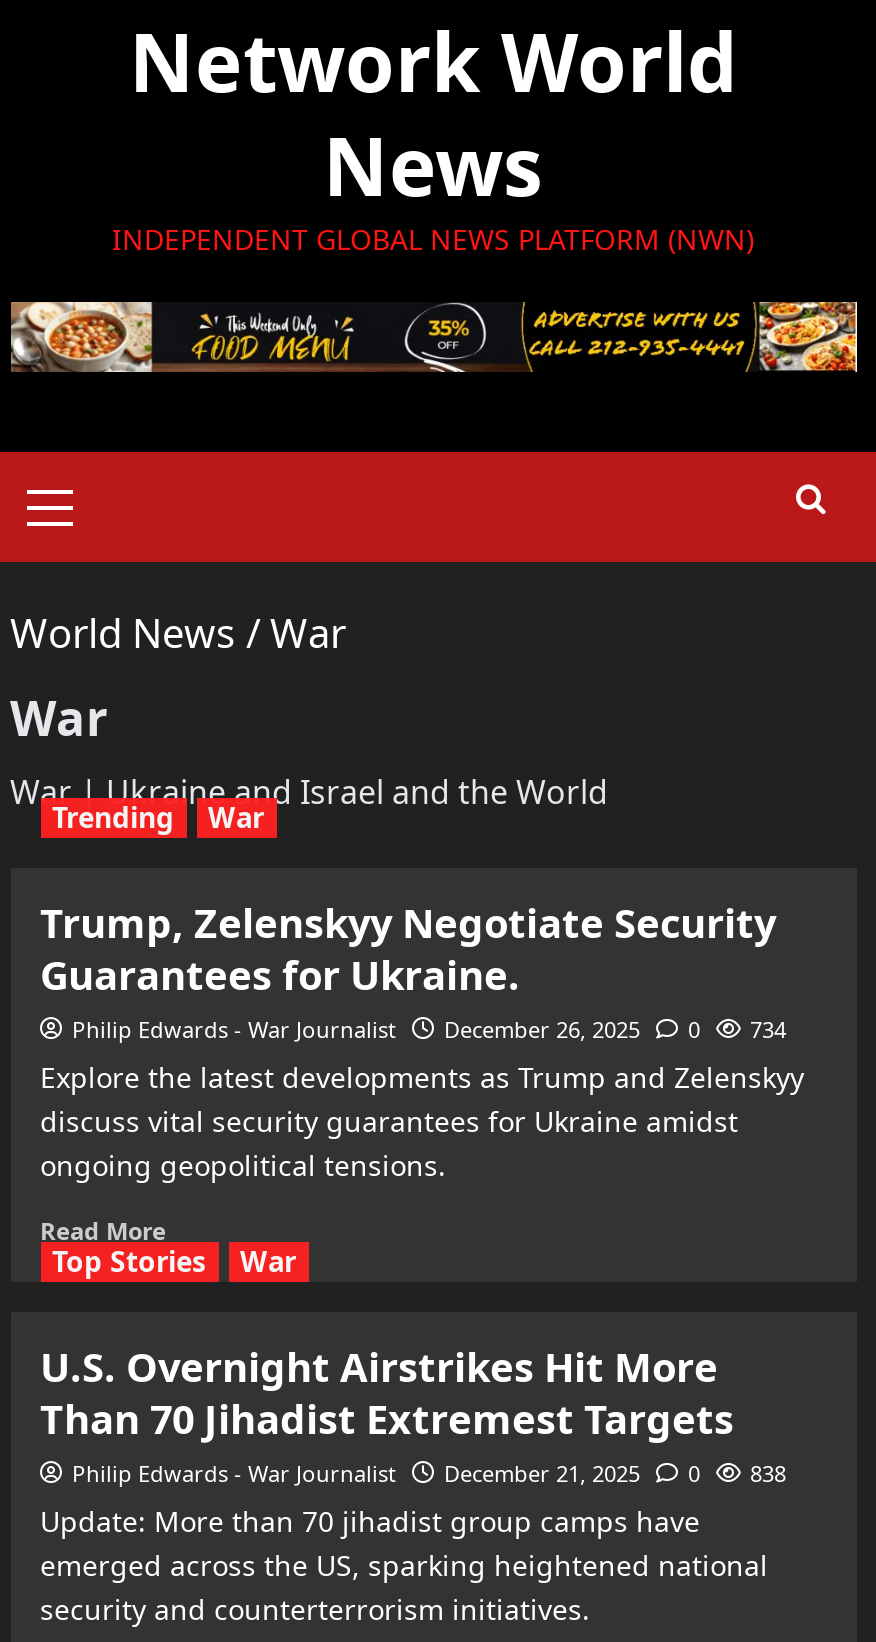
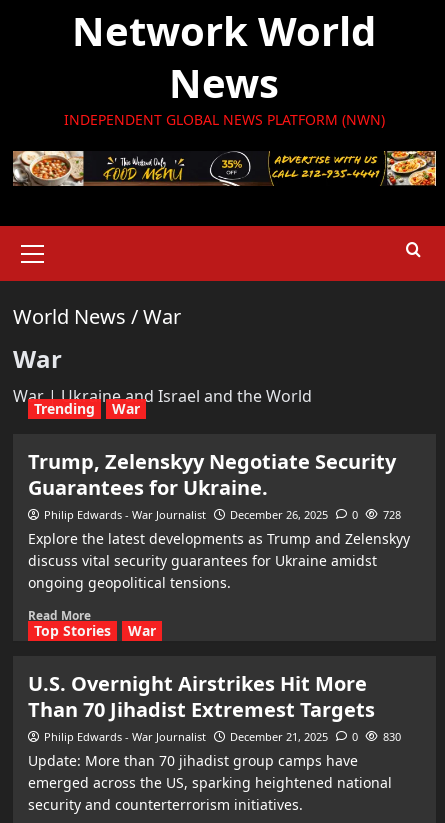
- Philip Edwards - War Journalist December 26, 2025 0 734
+ Philip Edwards - War Journalist December 26, 2025 0 728

- Philip Edwards - War Journalist December 21, 2025 0 838
+ Philip Edwards - War Journalist December 21, 2025 0 830
